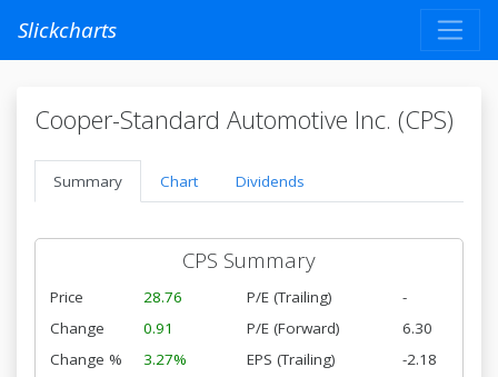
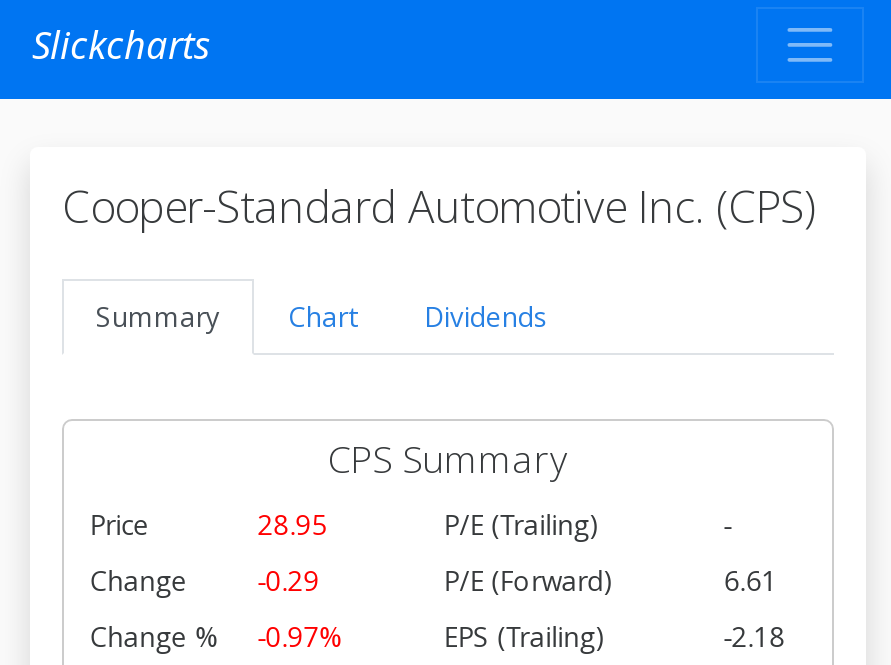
- 28.76
+ 28.95

- Change 0.91
+ Change -0.29

- 6.30
+ 6.61

- Change % 3.27%
+ Change % -0.97%
